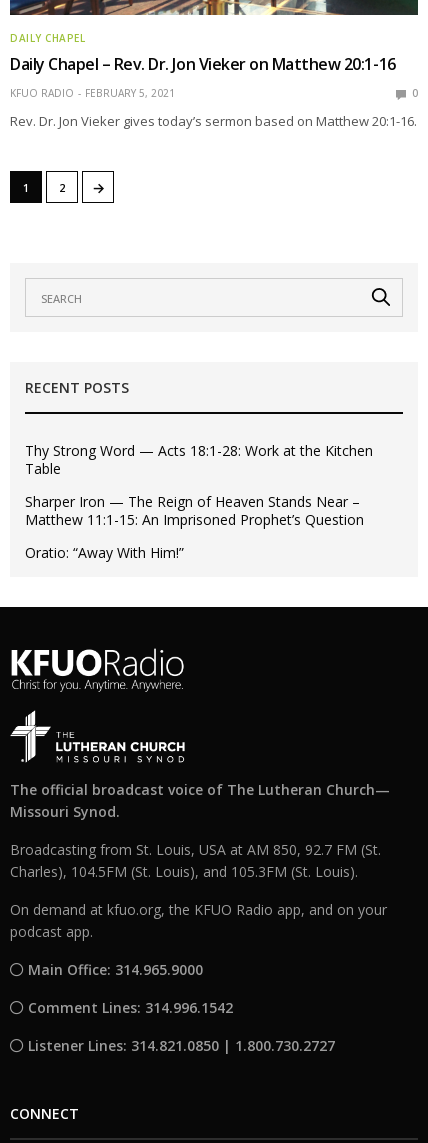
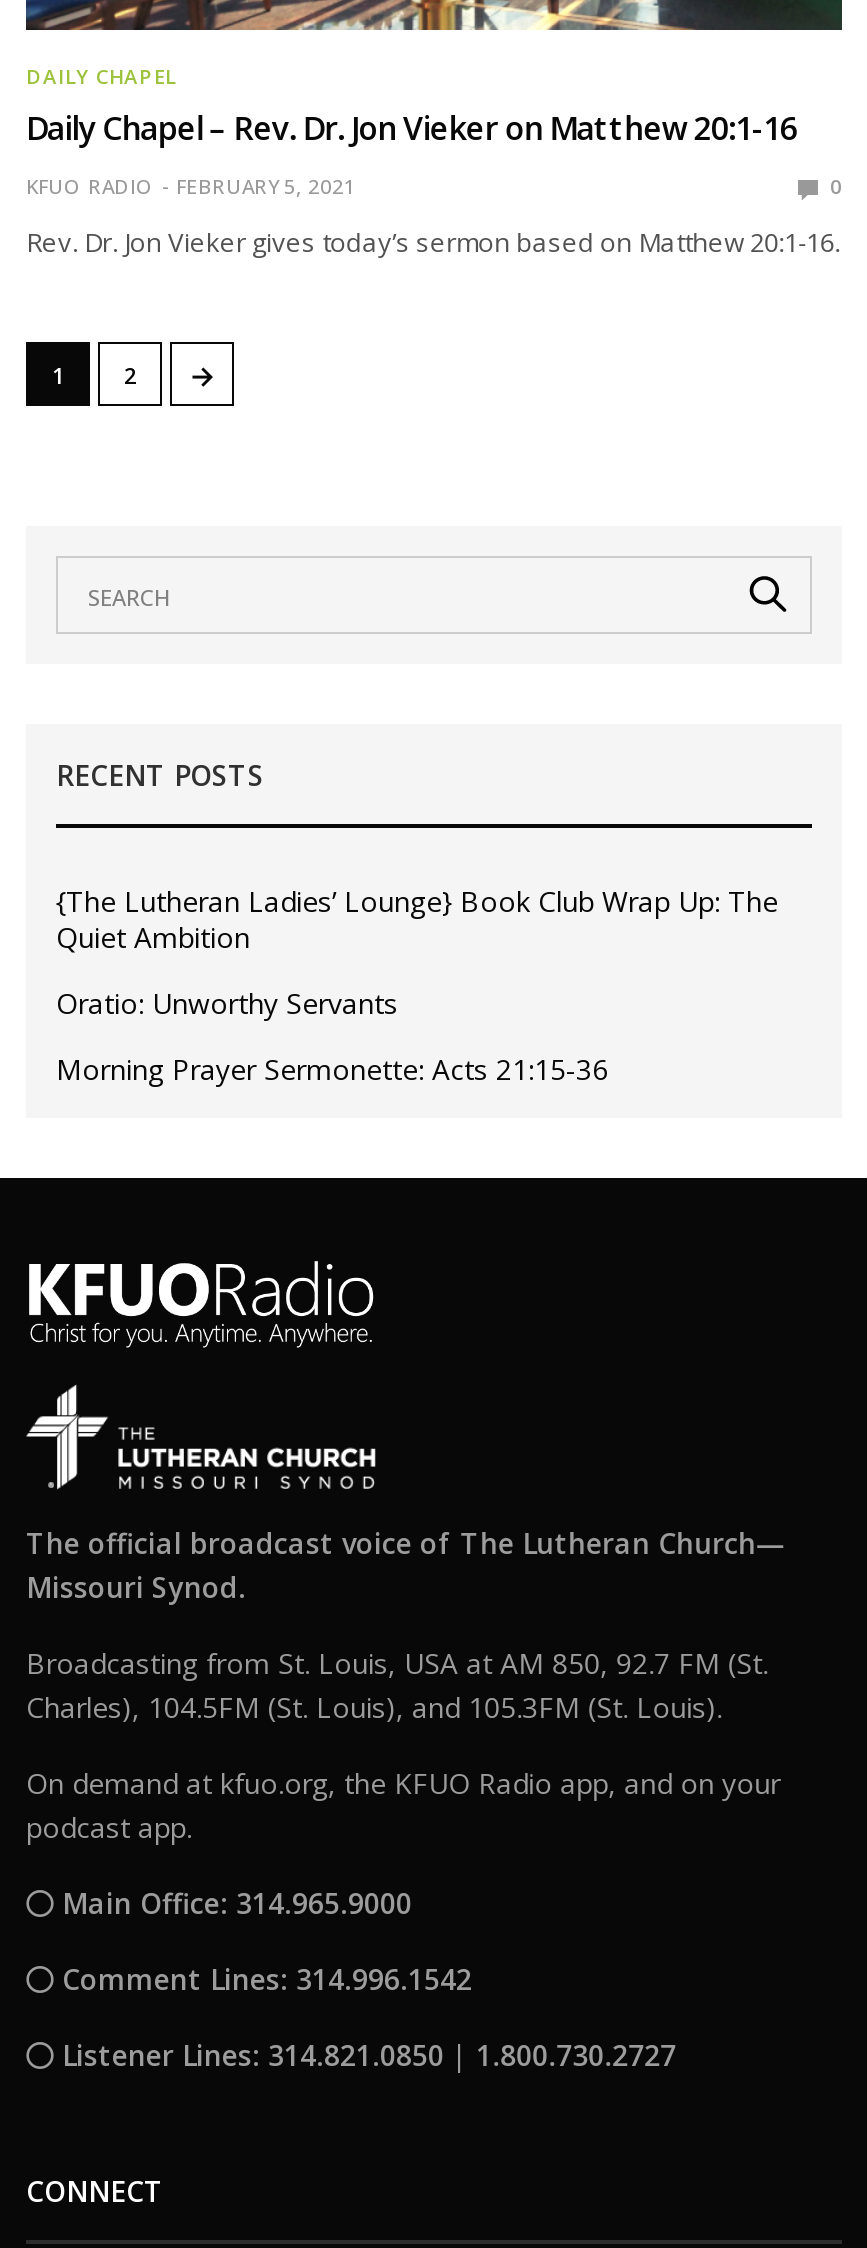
- Thy Strong Word — Acts 18:1-28: Work at the Kitchen
- Table
+ {The Lutheran Ladies’ Lounge} Book Club Wrap Up: The
+ Quiet Ambition

- Sharper Iron — The Reign of Heaven Stands Near –
- Matthew 11:1-15: An Imprisoned Prophet’s Question
+ Oratio: Unworthy Servants

- Oratio: “Away With Him!”
+ Morning Prayer Sermonette: Acts 21:15-36
